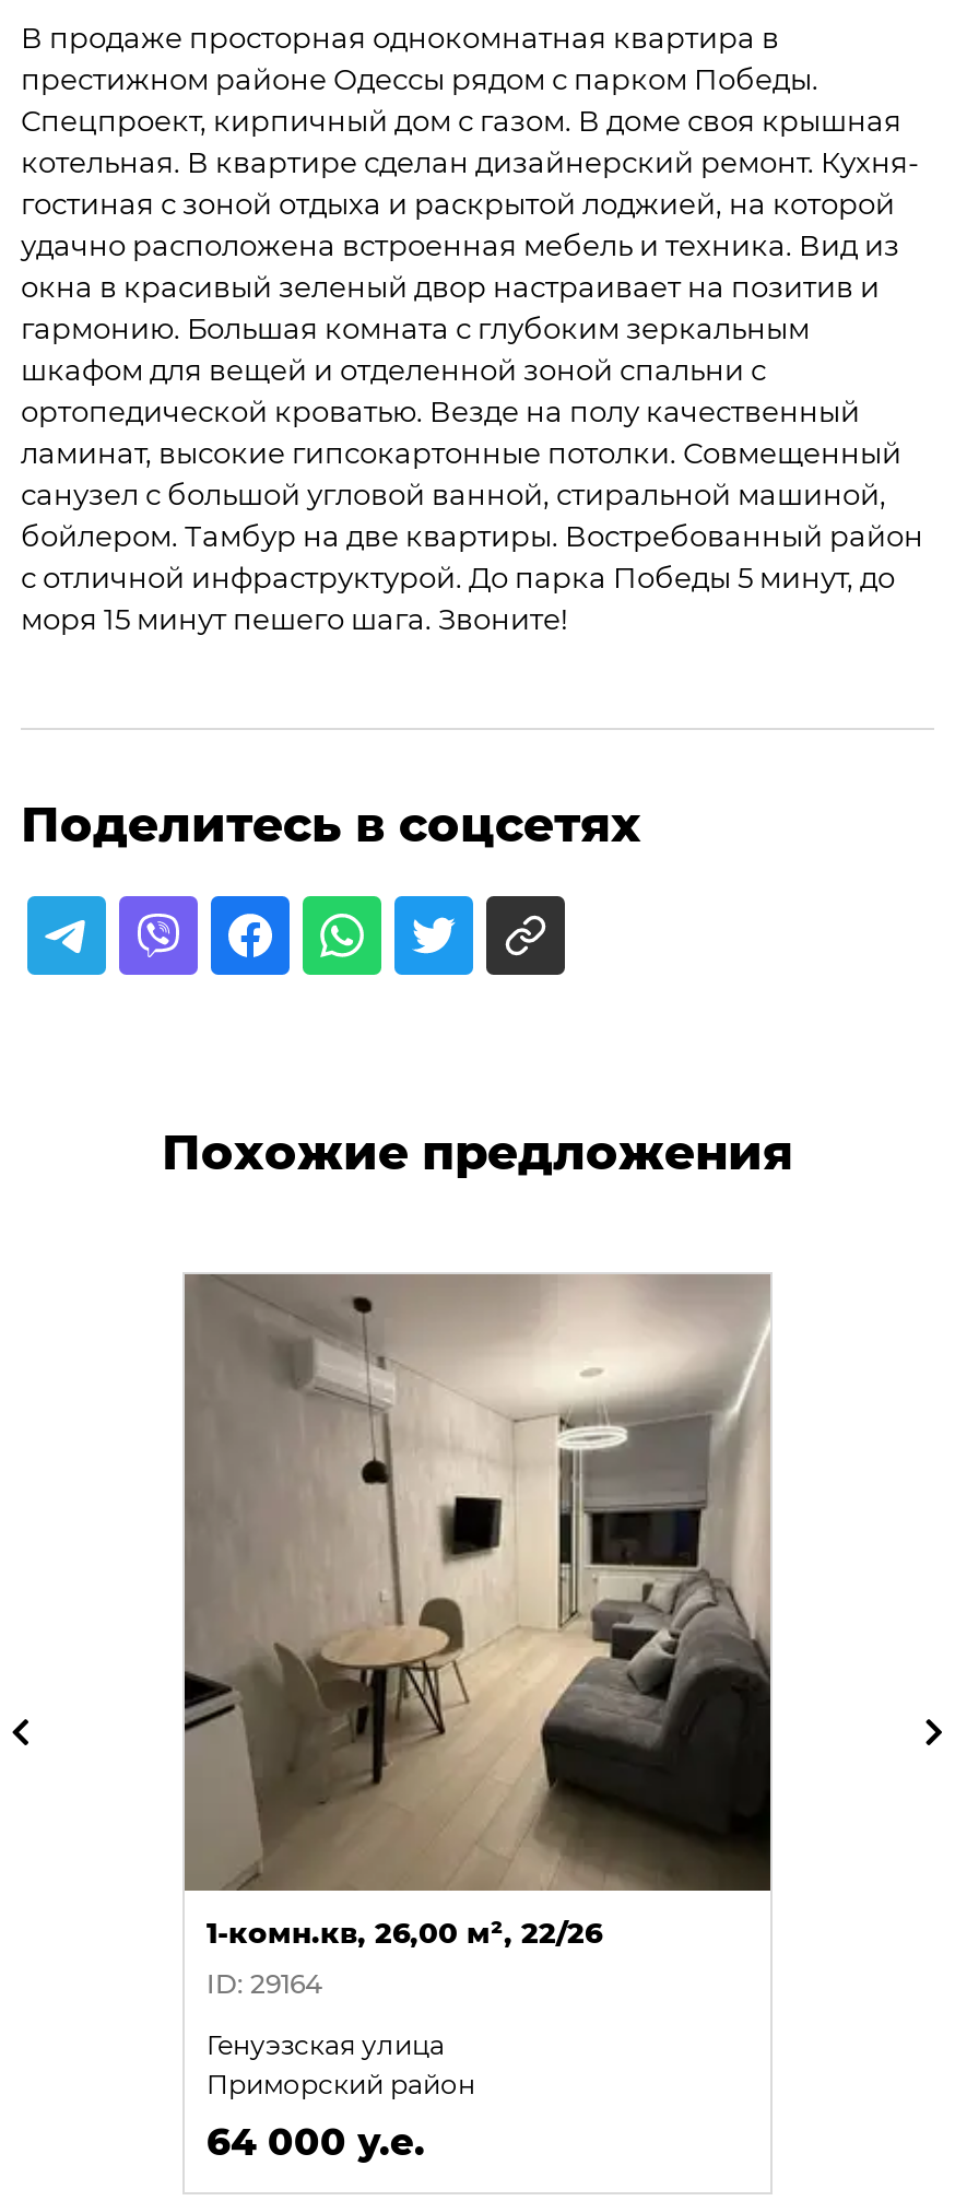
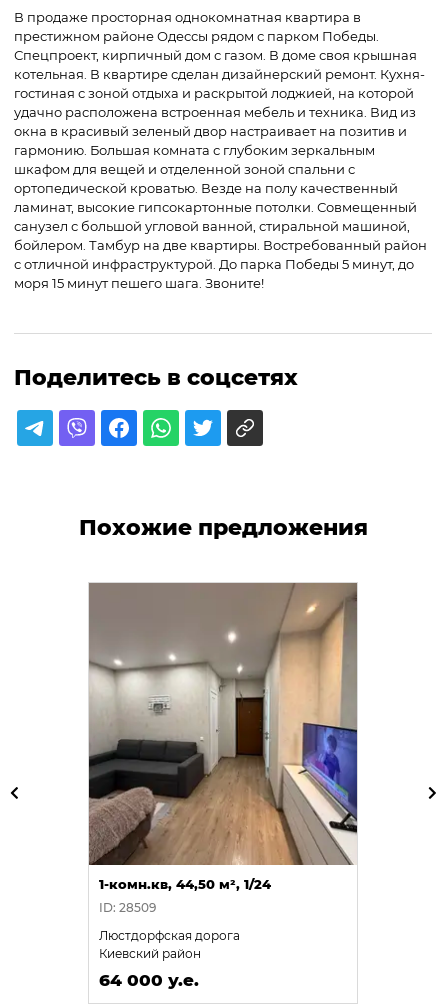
- [image]
- 1-комн.кв, 26,00 м², 22/26
+ [image]
+ 1-комн.кв, 44,50 м², 1/24

- ID: 29164
+ ID: 28509

- Генуэзская улица
- Приморский район
+ Люстдорфская дорога
+ Киевский район
